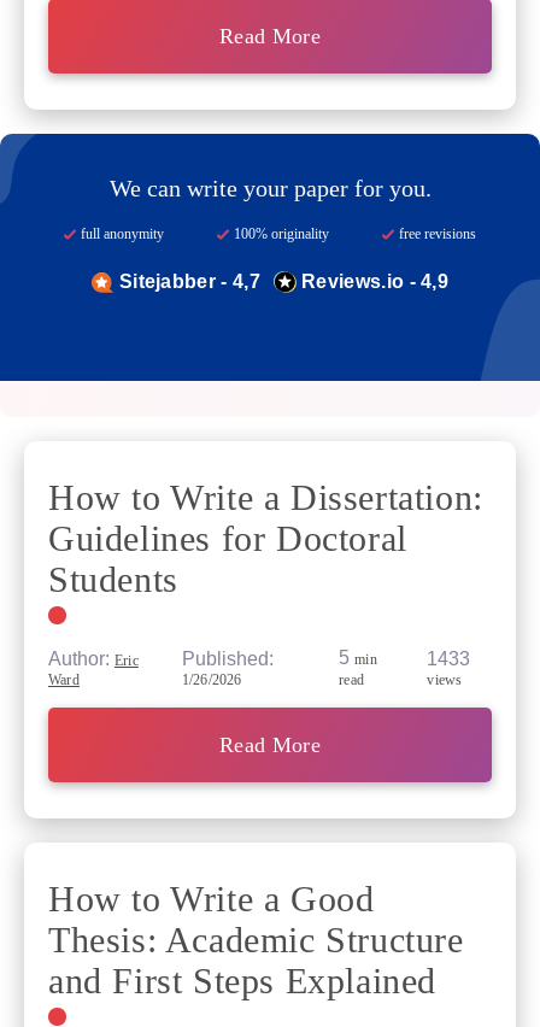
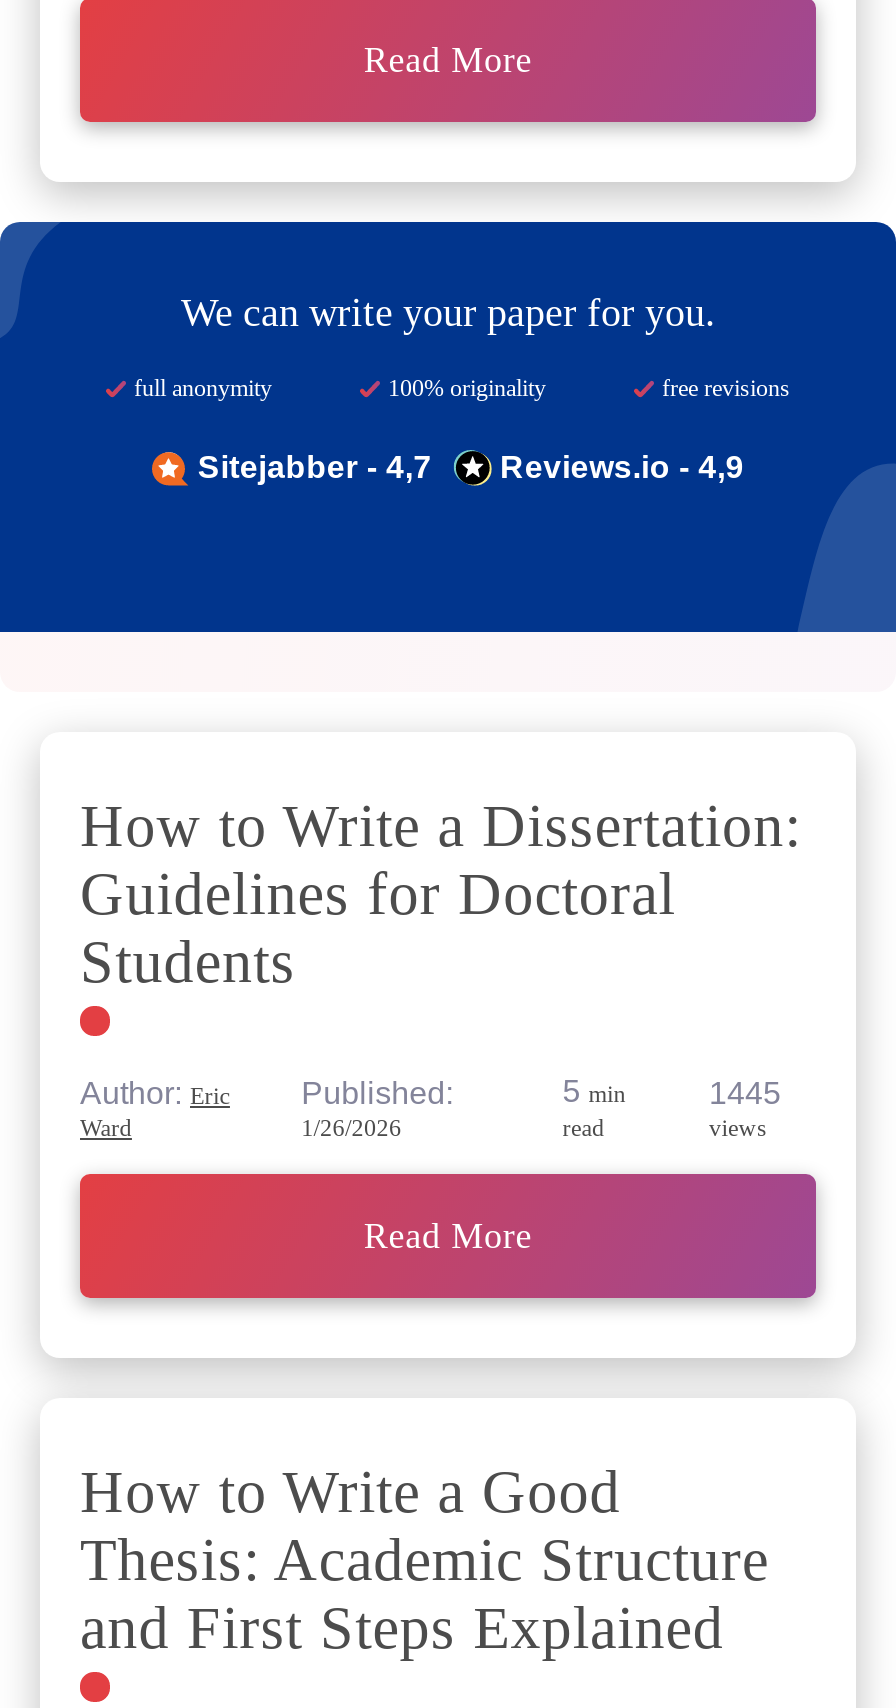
- 1433
+ 1445
